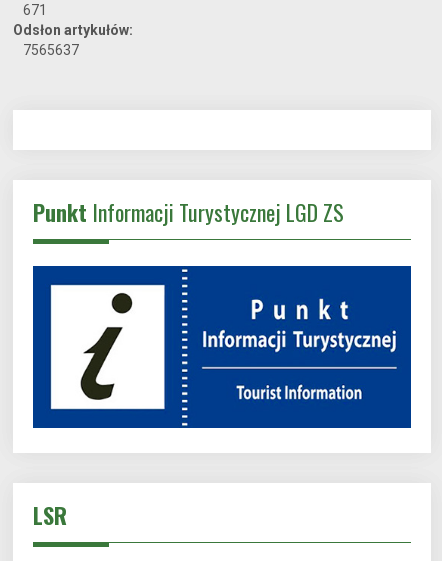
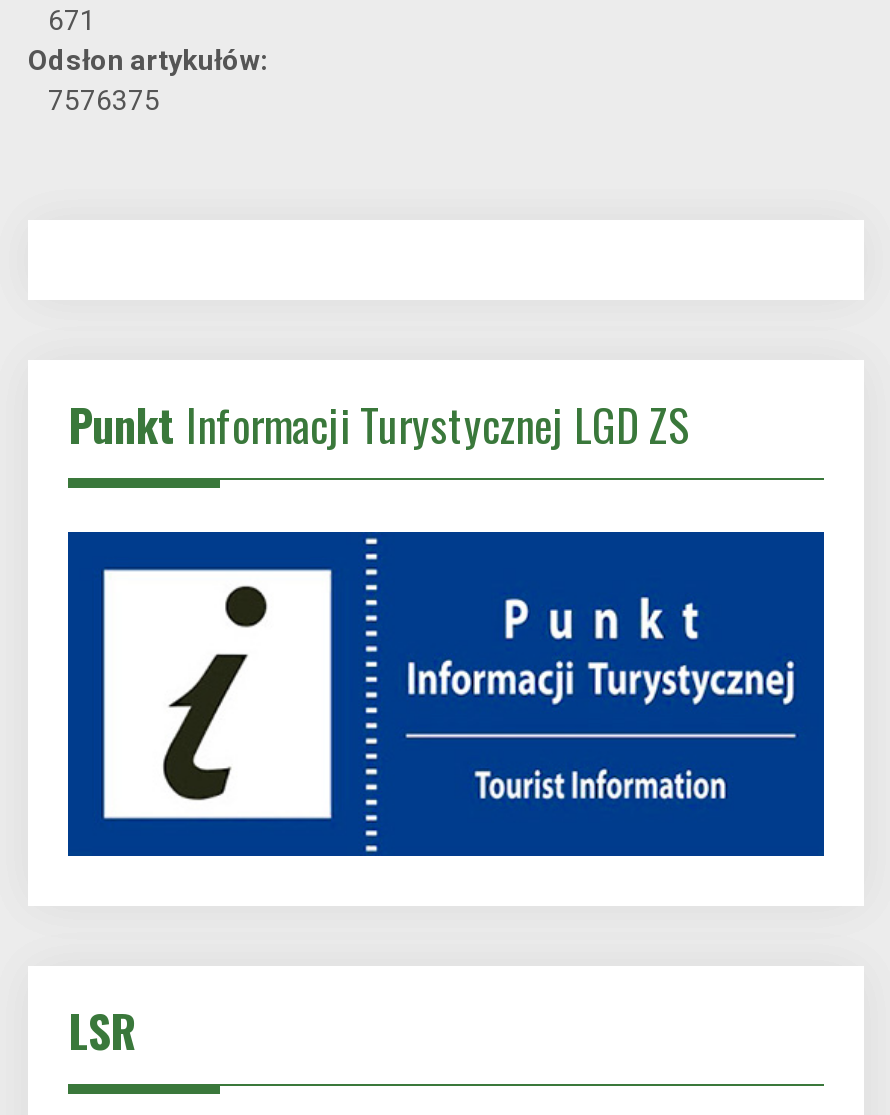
- 7565637
+ 7576375
